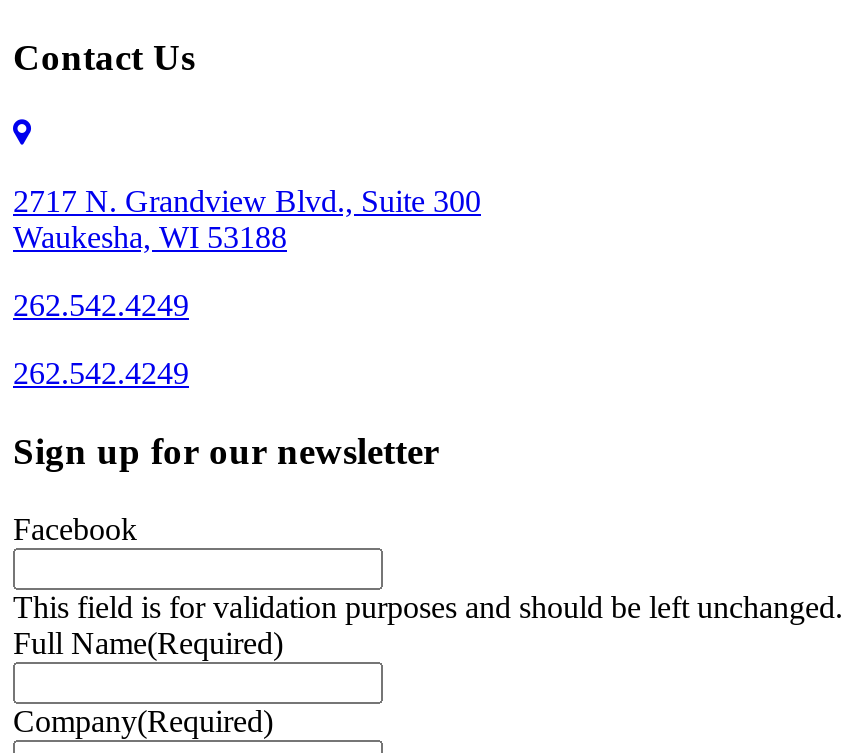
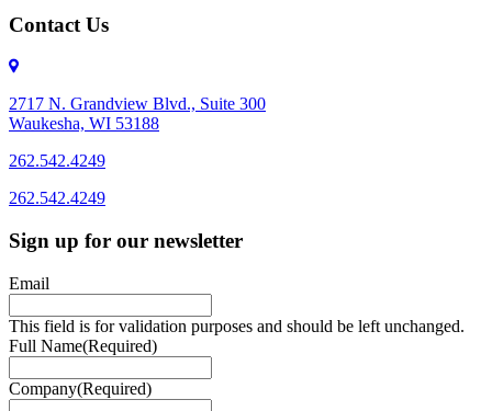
- Facebook
+ Email
